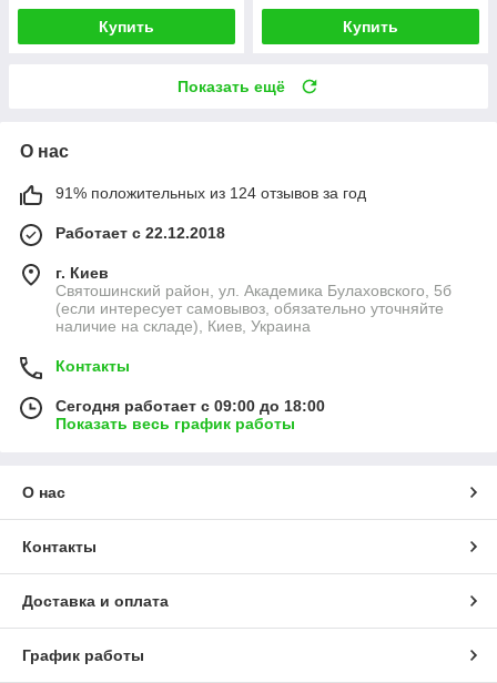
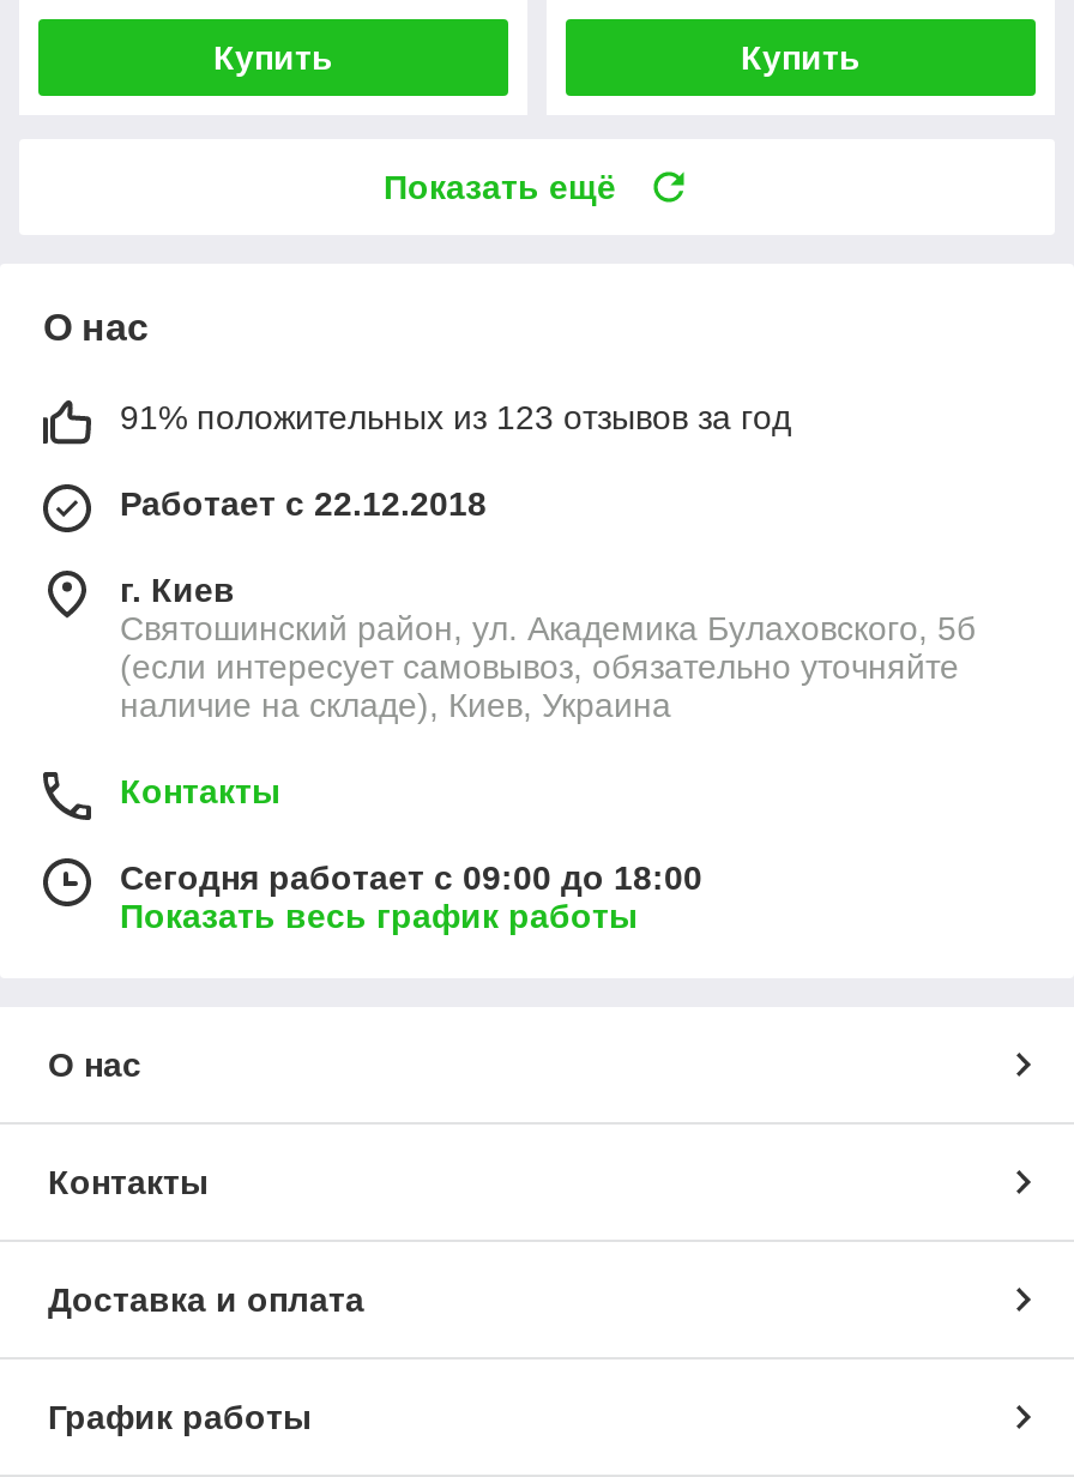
- 91% положительных из 124 отзывов за год
+ 91% положительных из 123 отзывов за год
